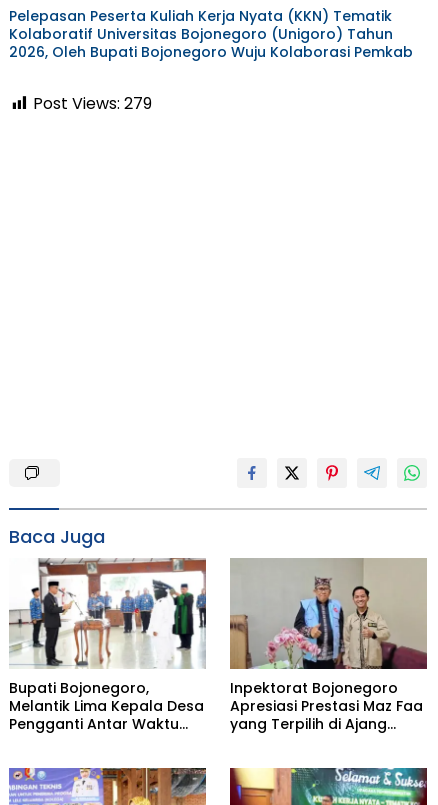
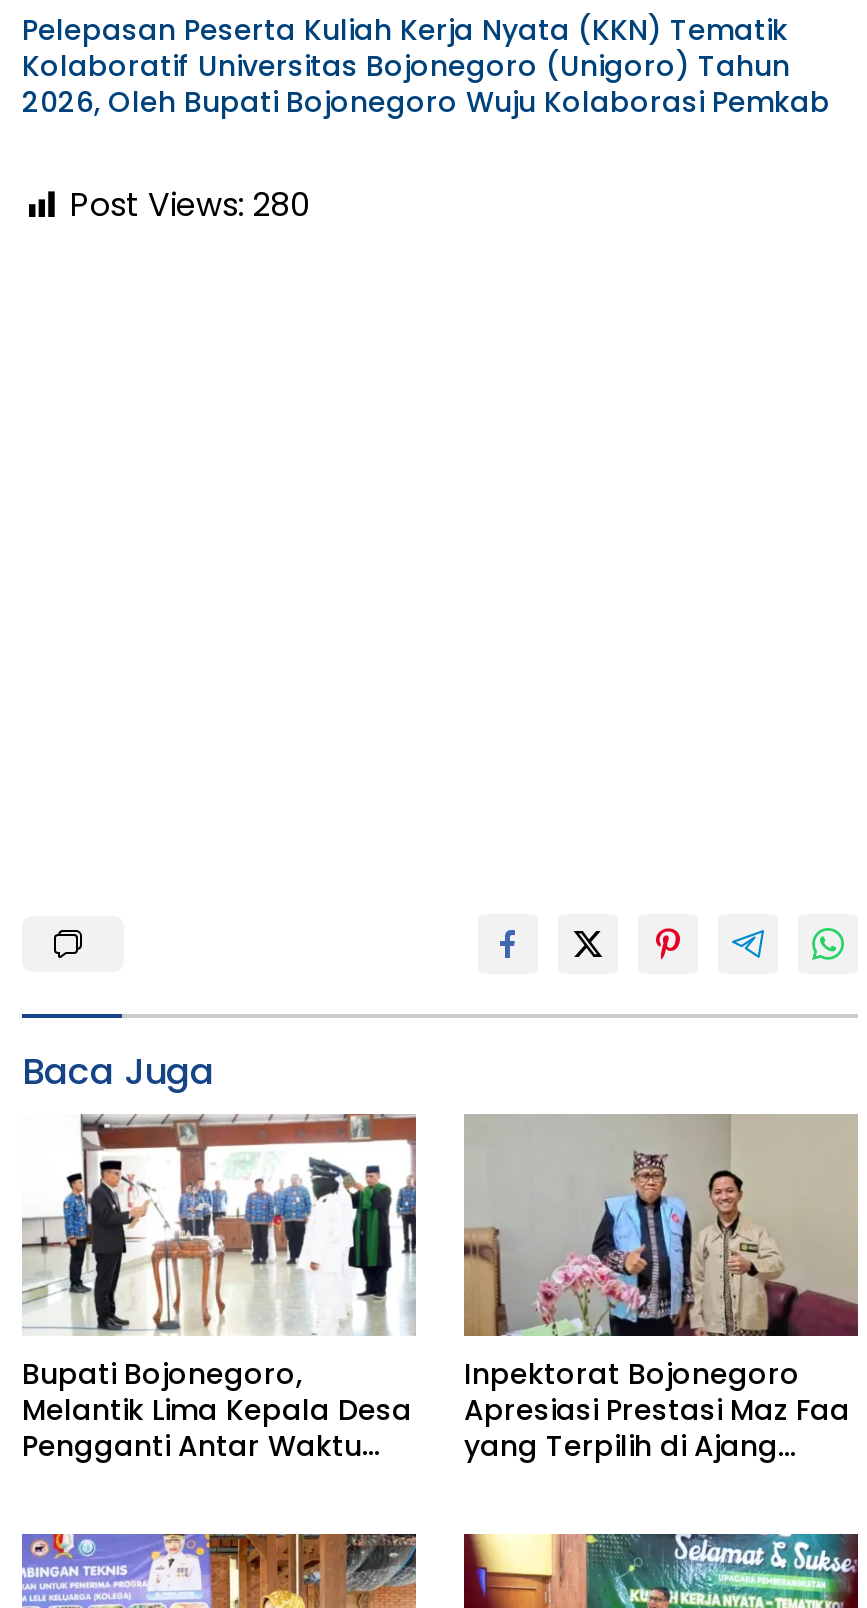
- Post Views: 279
+ Post Views: 280
